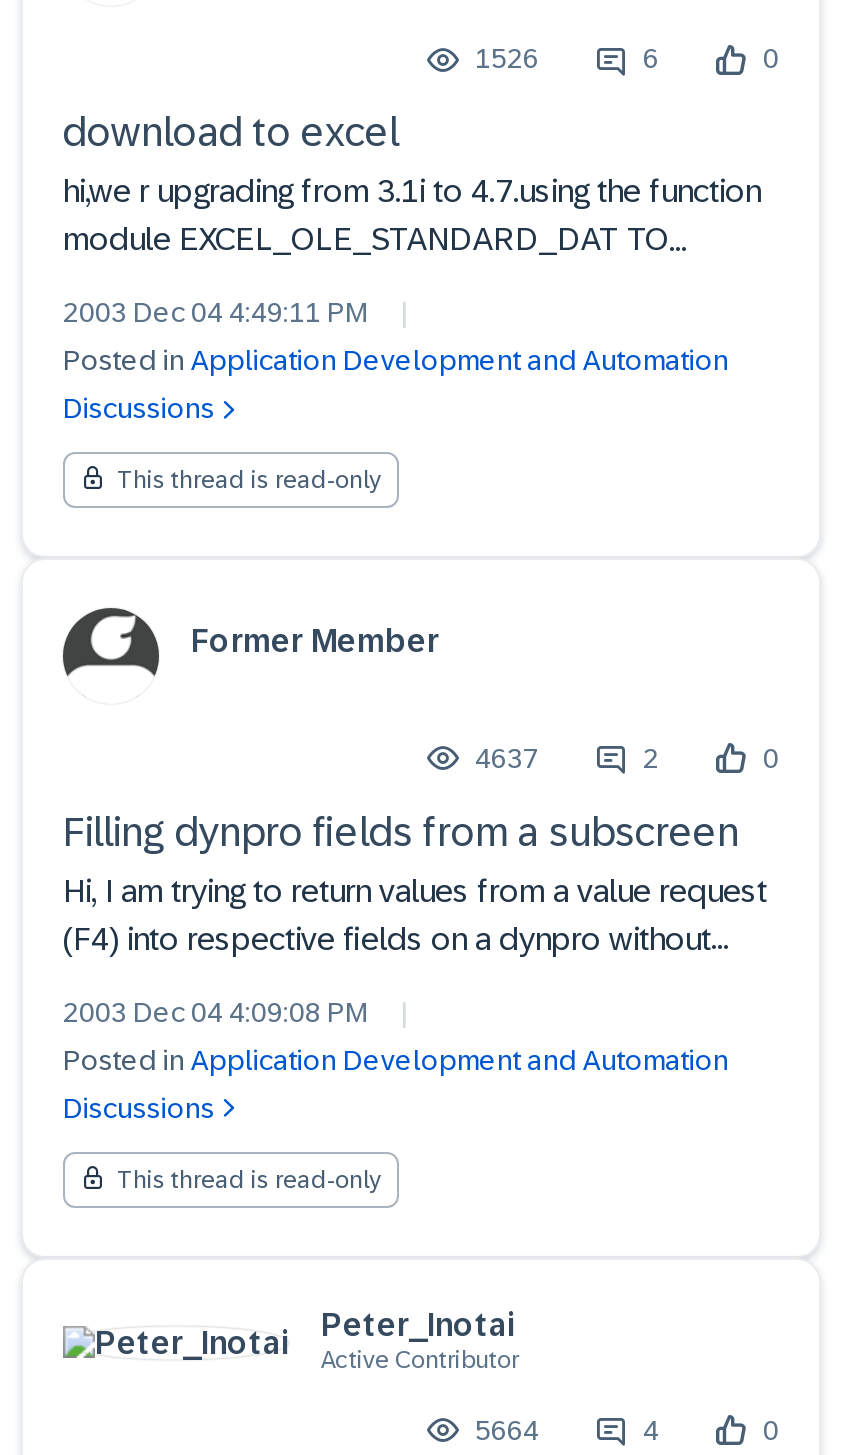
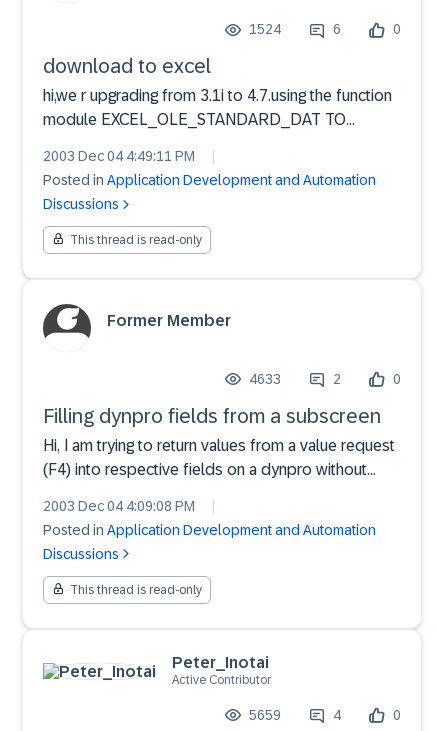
- 1526
+ 1524

- 4637
+ 4633

- 5664
+ 5659
